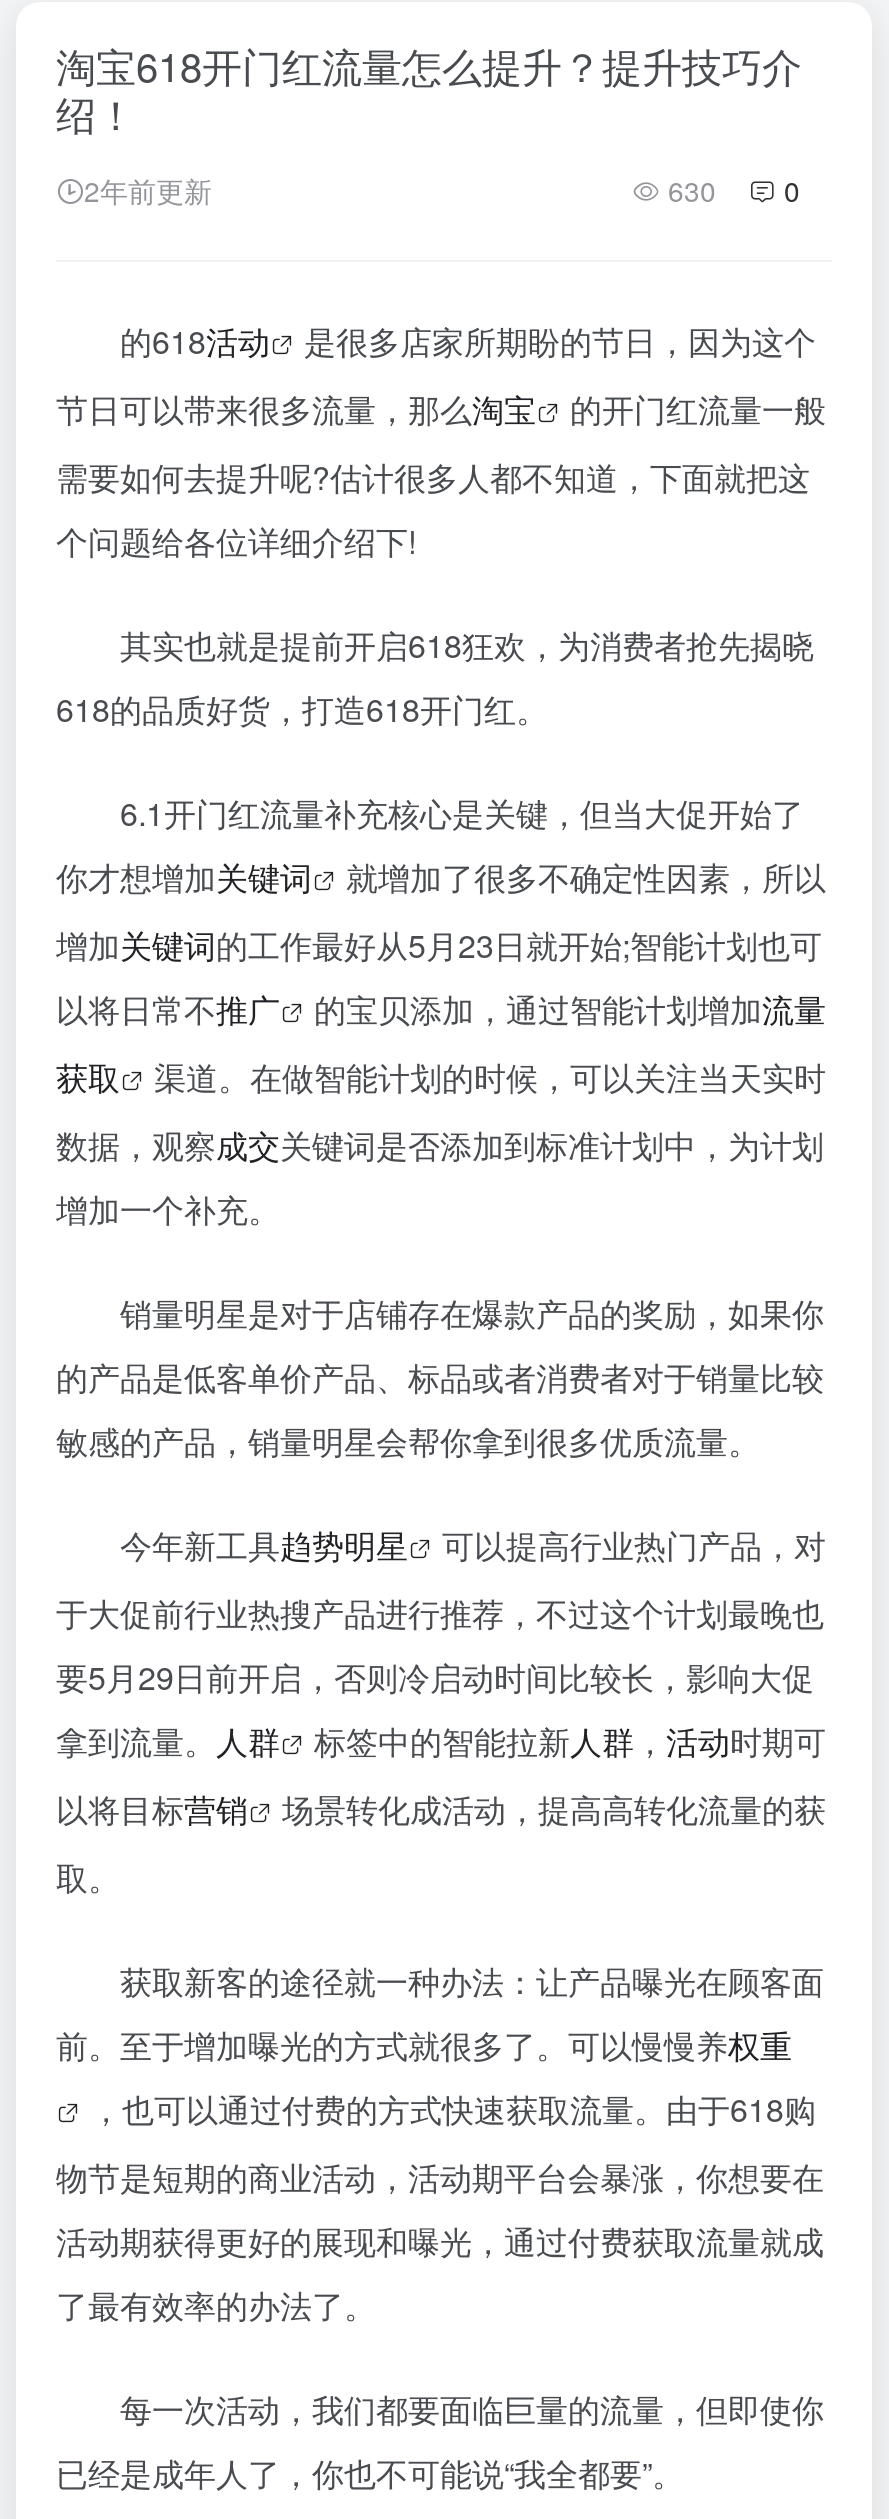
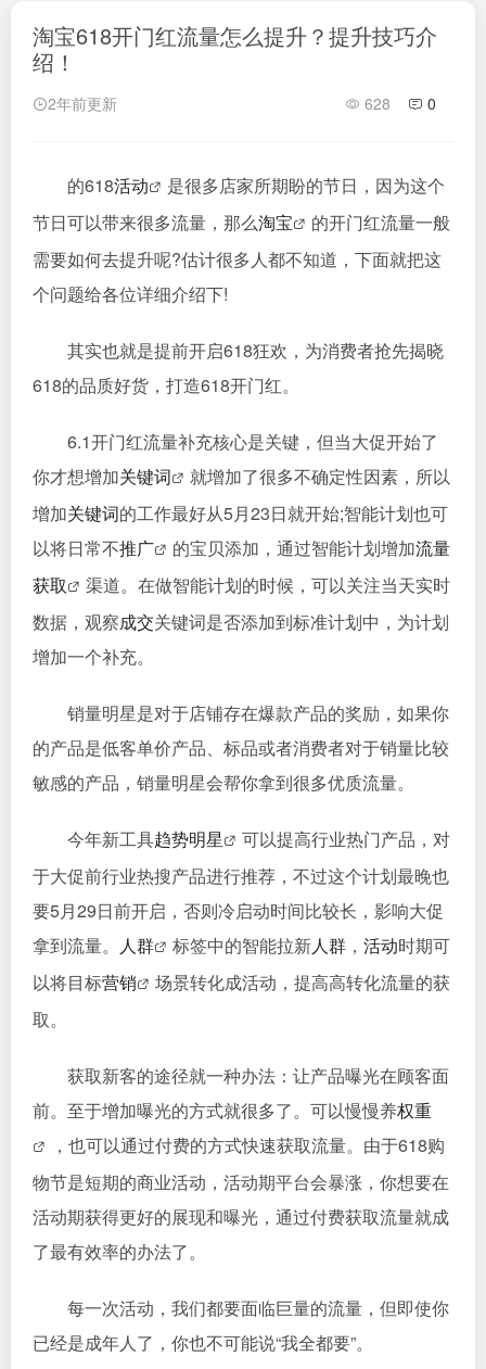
- 630 0
+ 628 0
